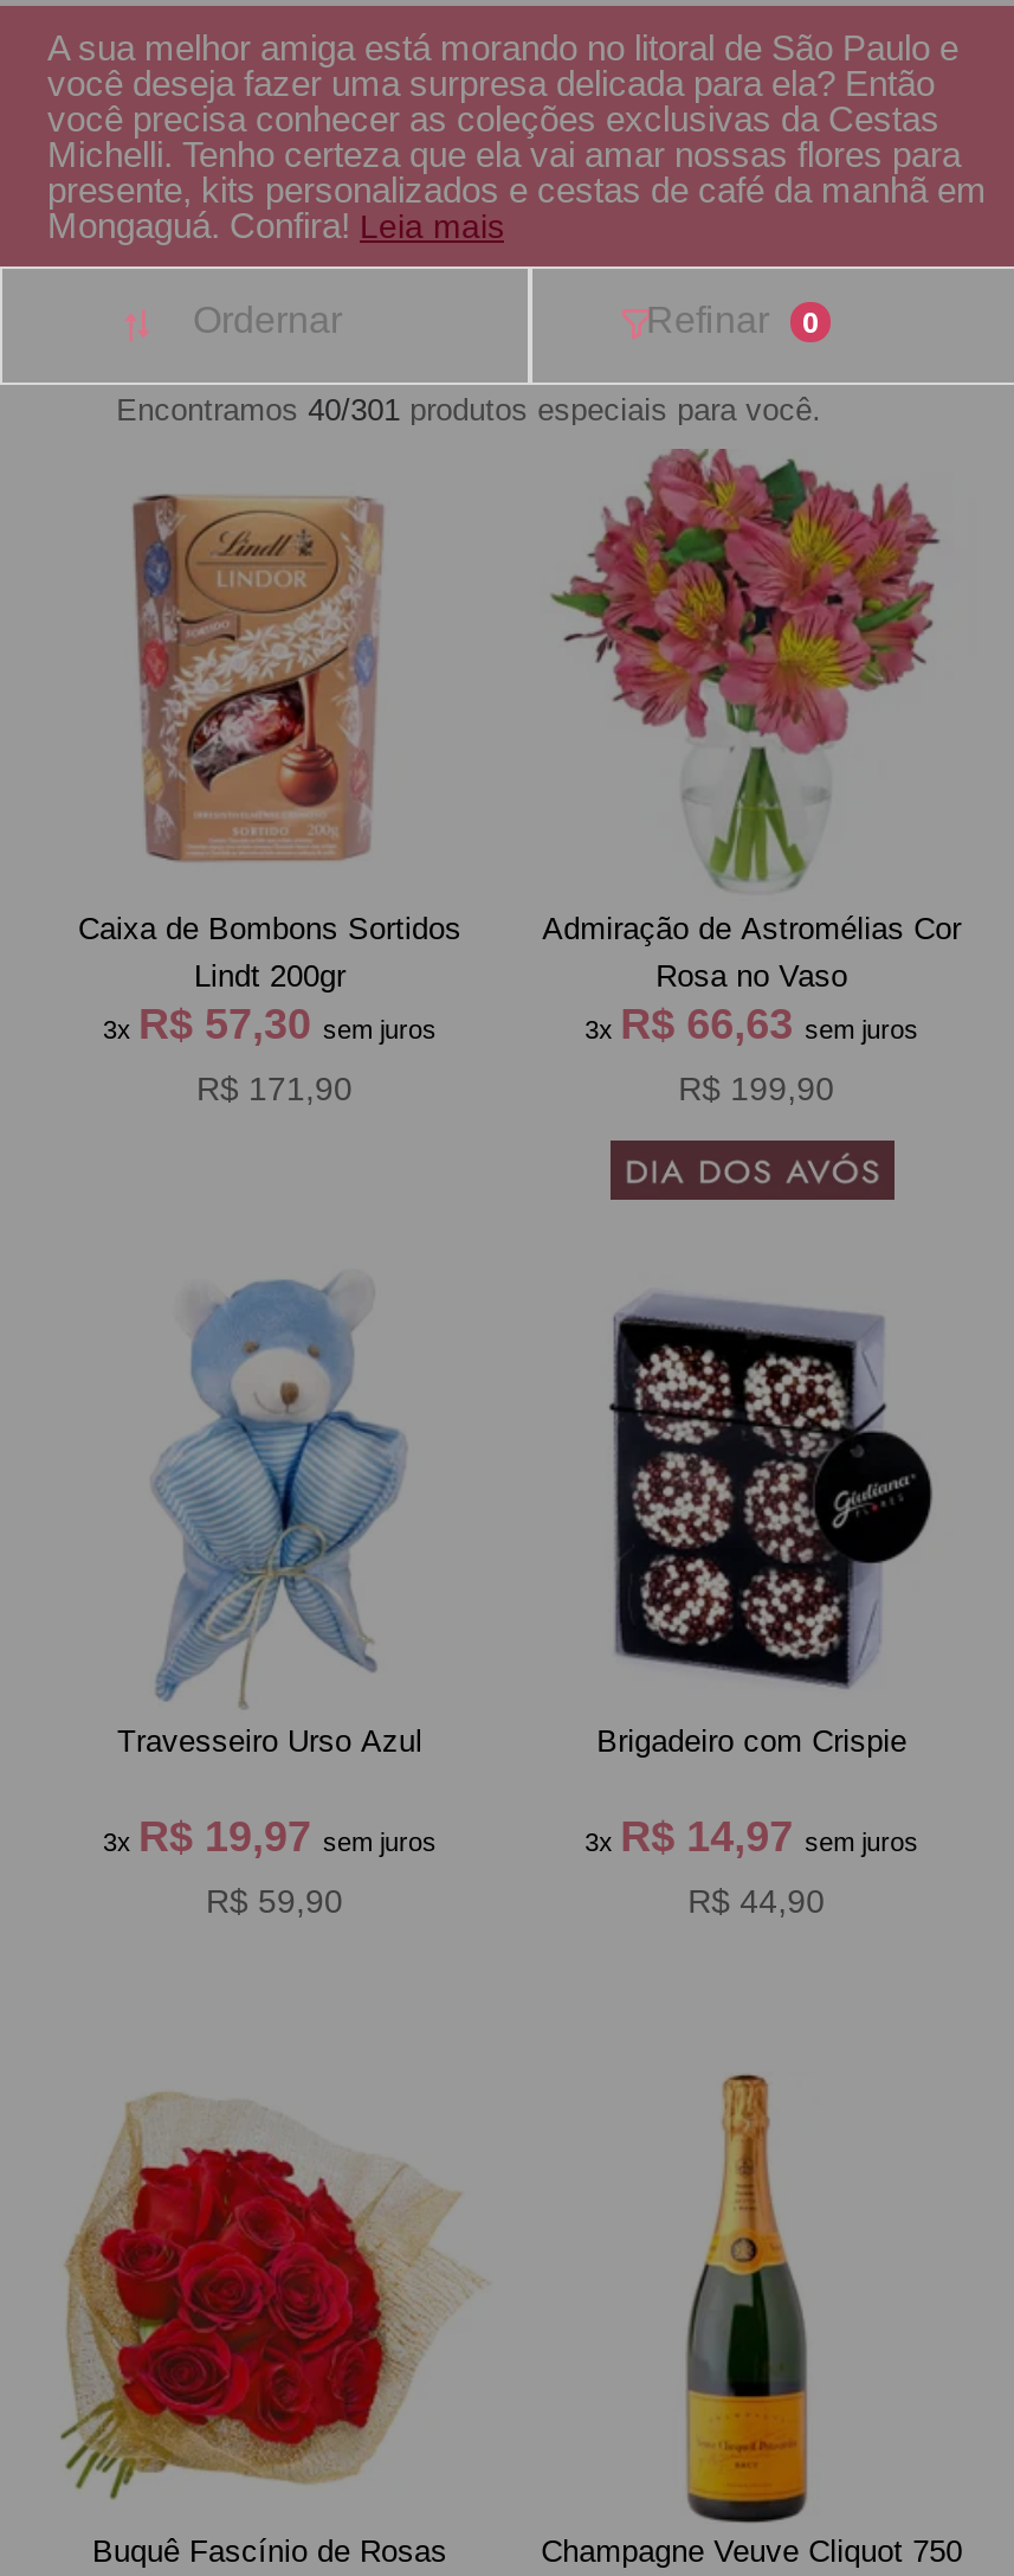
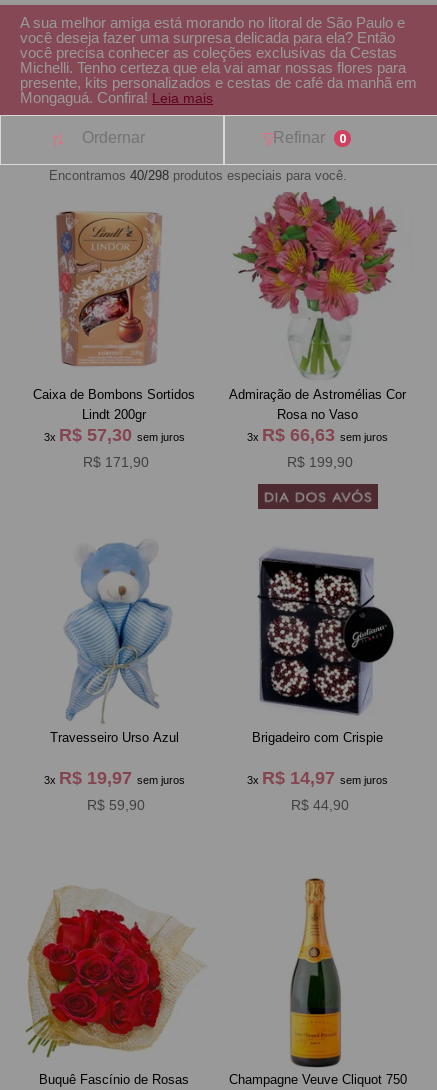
- Encontramos 40/301 produtos especiais para você.
+ Encontramos 40/298 produtos especiais para você.
